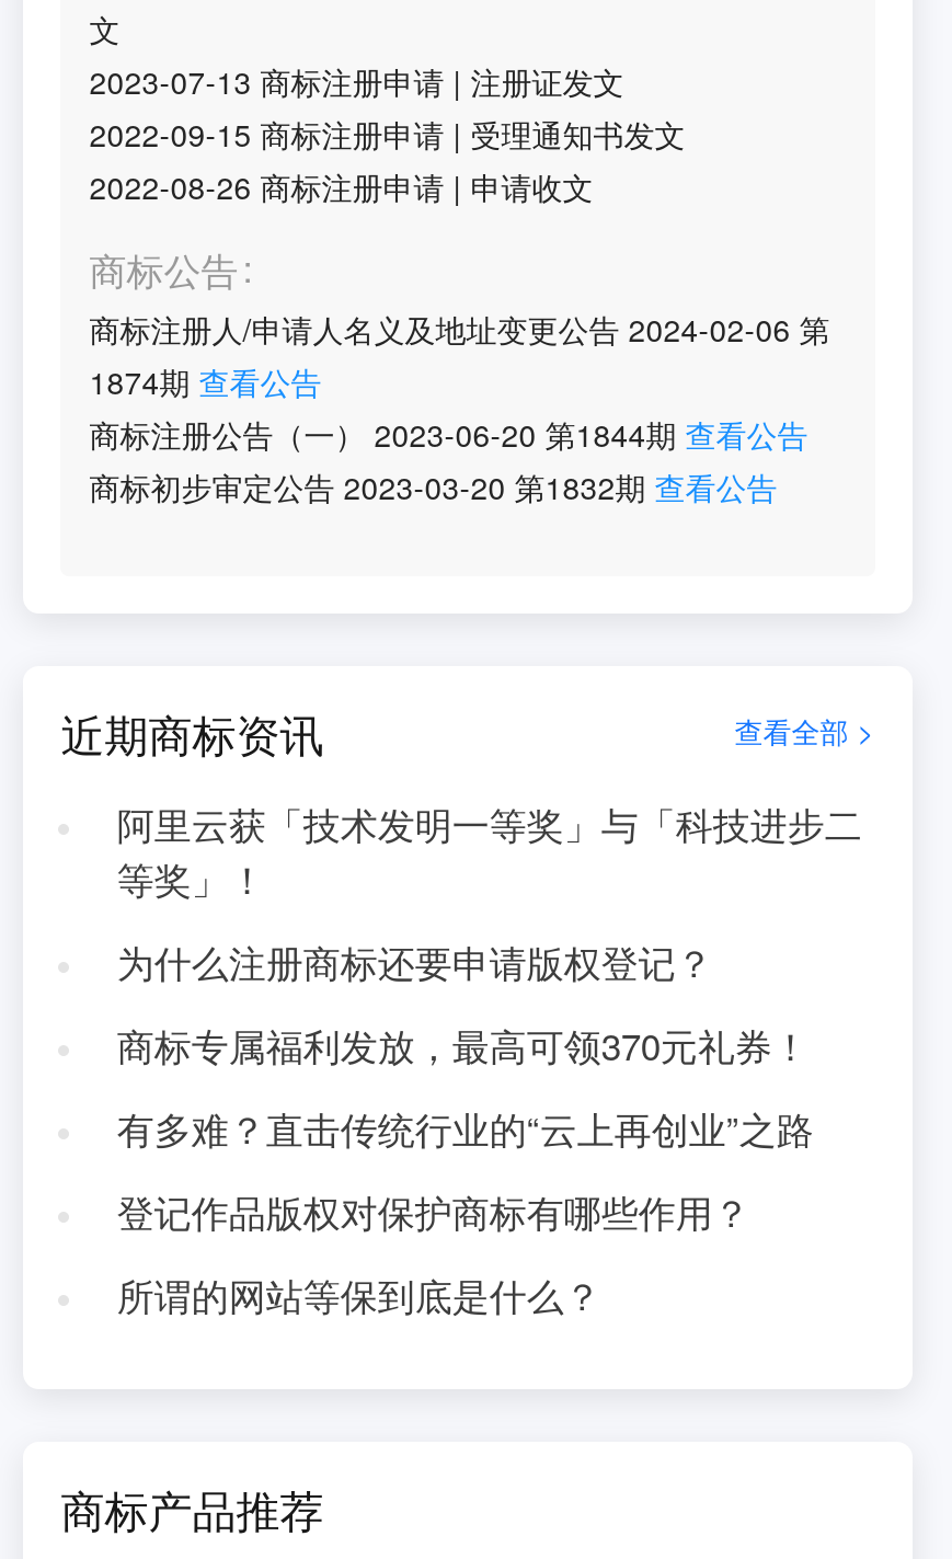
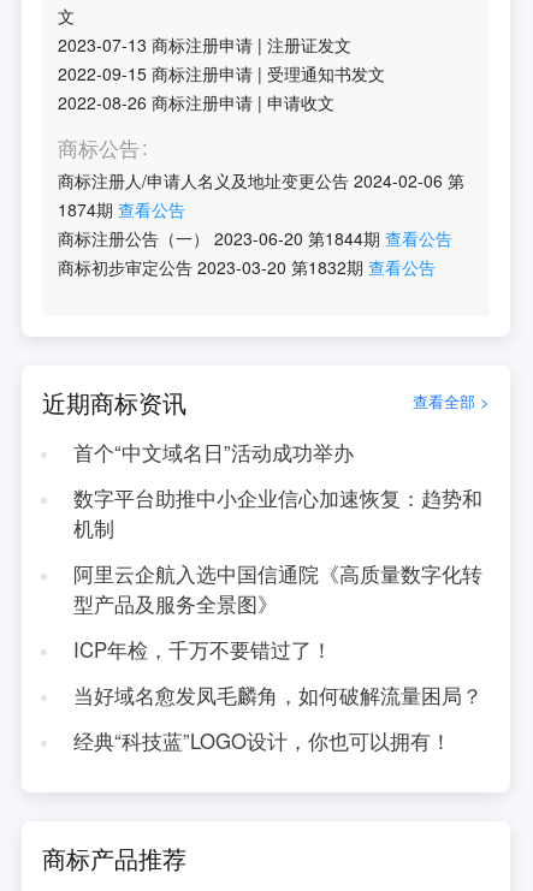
- 阿里云获「技术发明一等奖」与「科技进步二
- 等奖」！
+ 首个“中文域名日”活动成功举办

- 为什么注册商标还要申请版权登记？
+ 数字平台助推中小企业信心加速恢复：趋势和
+ 机制

- 商标专属福利发放，最高可领370元礼券！
+ 阿里云企航入选中国信通院《高质量数字化转
+ 型产品及服务全景图》

- 有多难？直击传统行业的“云上再创业”之路
+ ICP年检，千万不要错过了！

- 登记作品版权对保护商标有哪些作用？
+ 当好域名愈发凤毛麟角，如何破解流量困局？

- 所谓的网站等保到底是什么？
+ 经典“科技蓝”LOGO设计，你也可以拥有！
